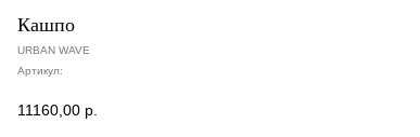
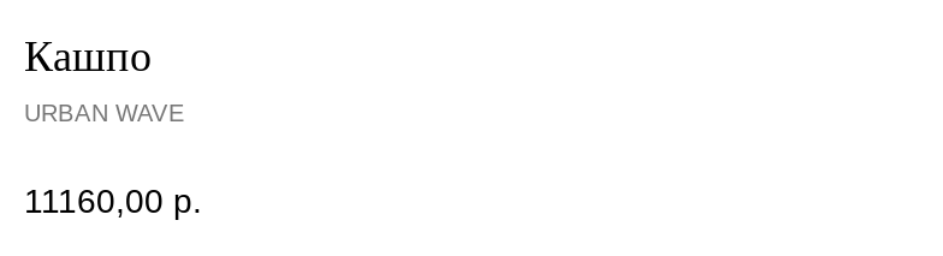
- Артикул:
